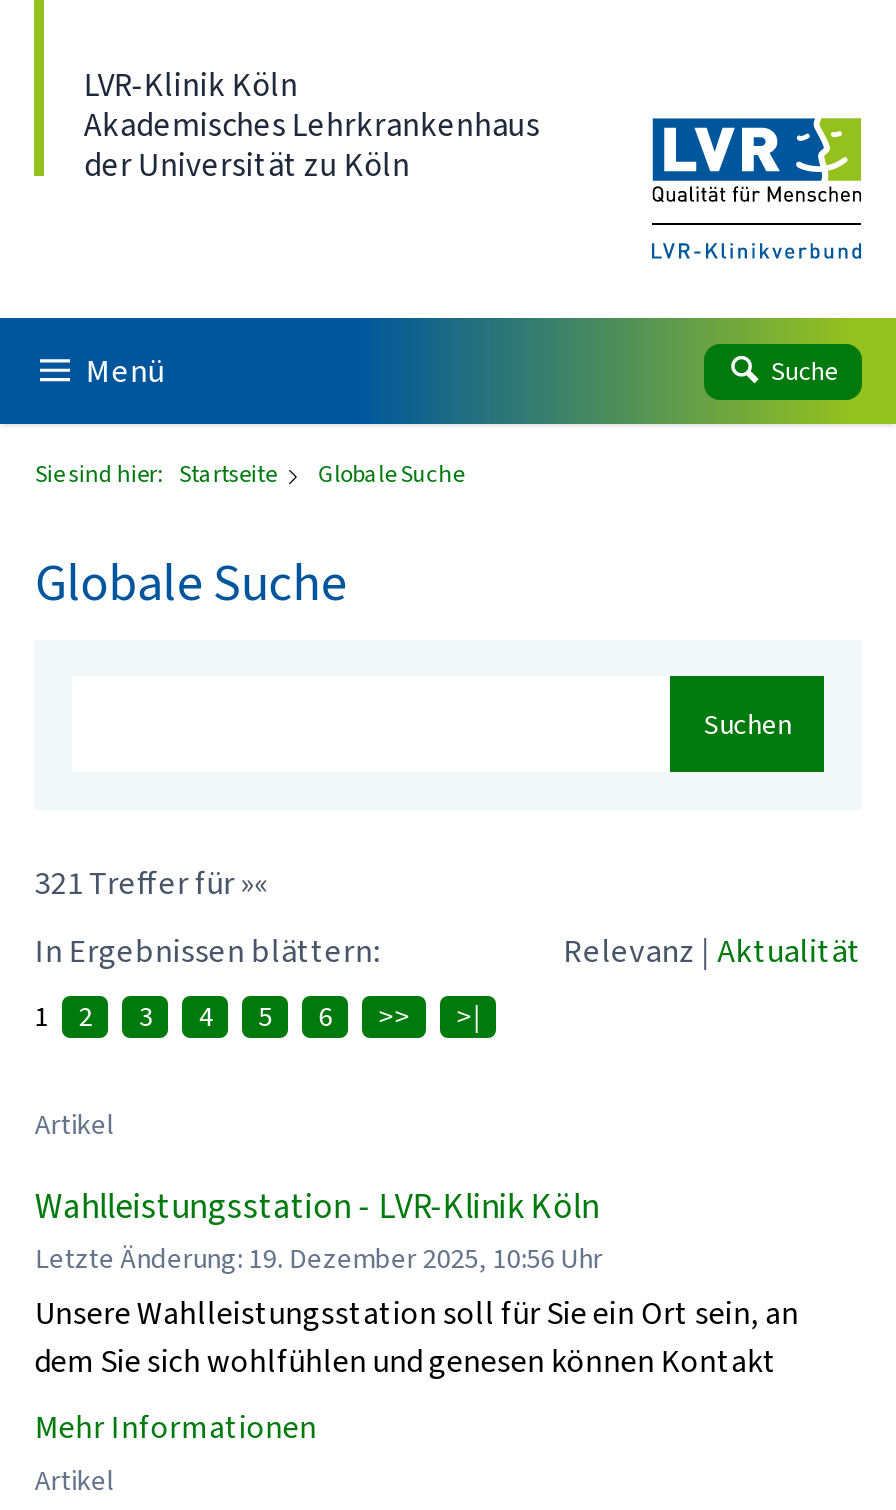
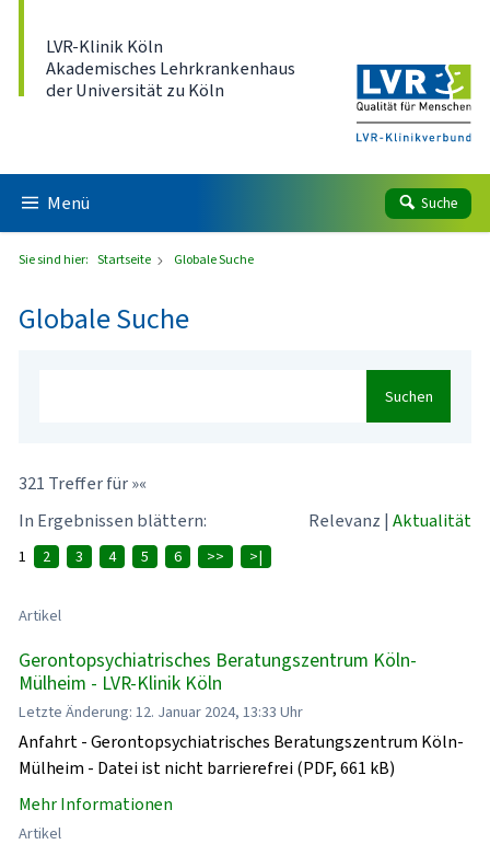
- Wahlleistungsstation - LVR-Klinik Köln
- Letzte Änderung: 19. Dezember 2025, 10:56 Uhr
- Unsere Wahlleistungsstation soll für Sie ein Ort sein, an
- dem Sie sich wohlfühlen und genesen können Kontakt
+ Gerontopsychiatrisches Beratungszentrum Köln-
+ Mülheim - LVR-Klinik Köln
+ Letzte Änderung: 12. Januar 2024, 13:33 Uhr
+ Anfahrt - Gerontopsychiatrisches Beratungszentrum Köln-
+ Mülheim - Datei ist nicht barrierefrei (PDF, 661 kB)
